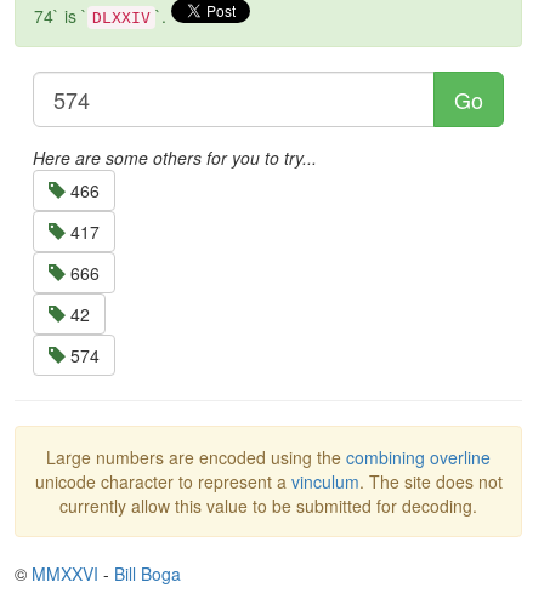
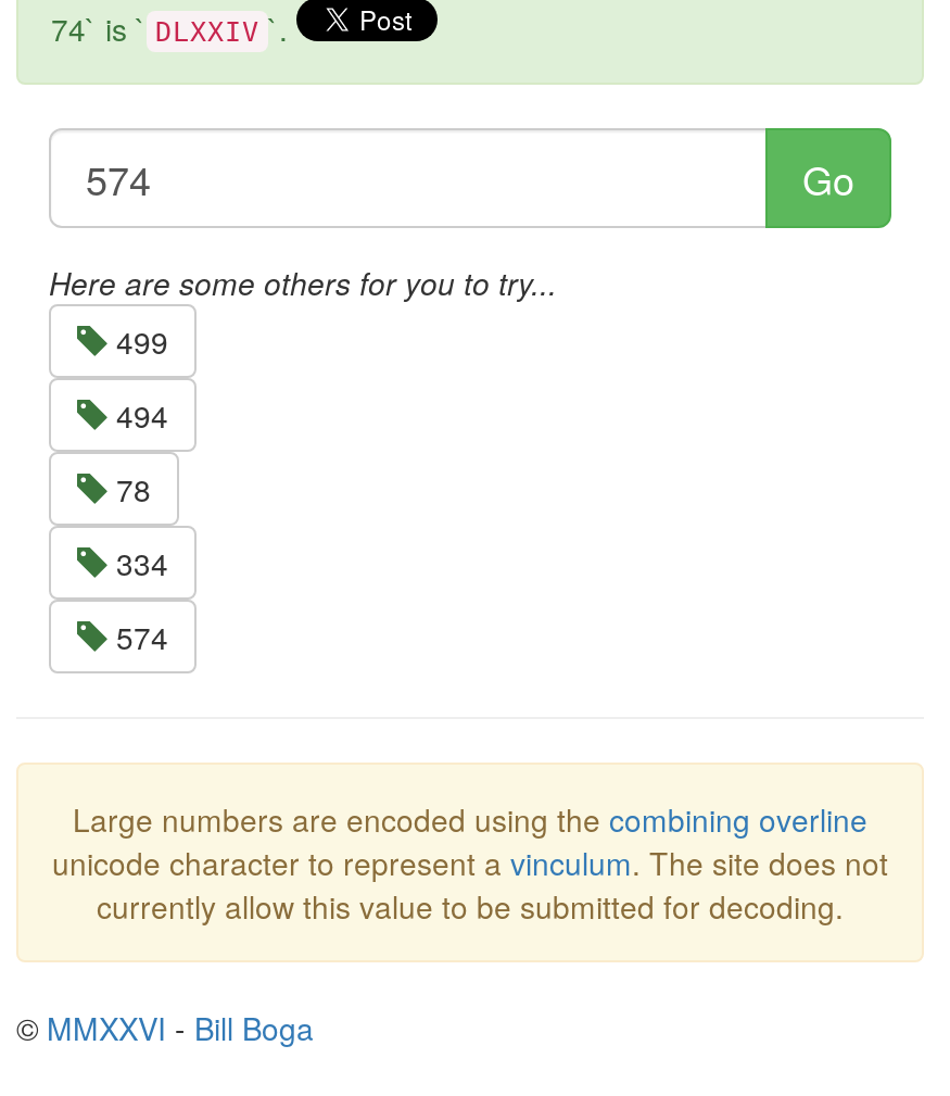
- 466
+ 499

- 417
+ 494

- 666
+ 78

- 42
+ 334
